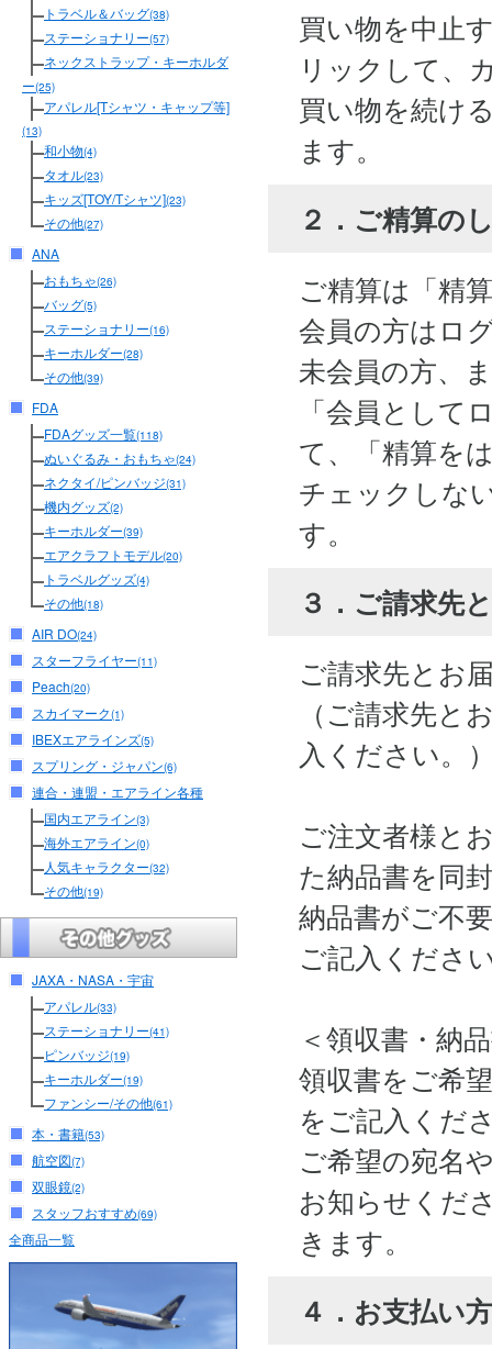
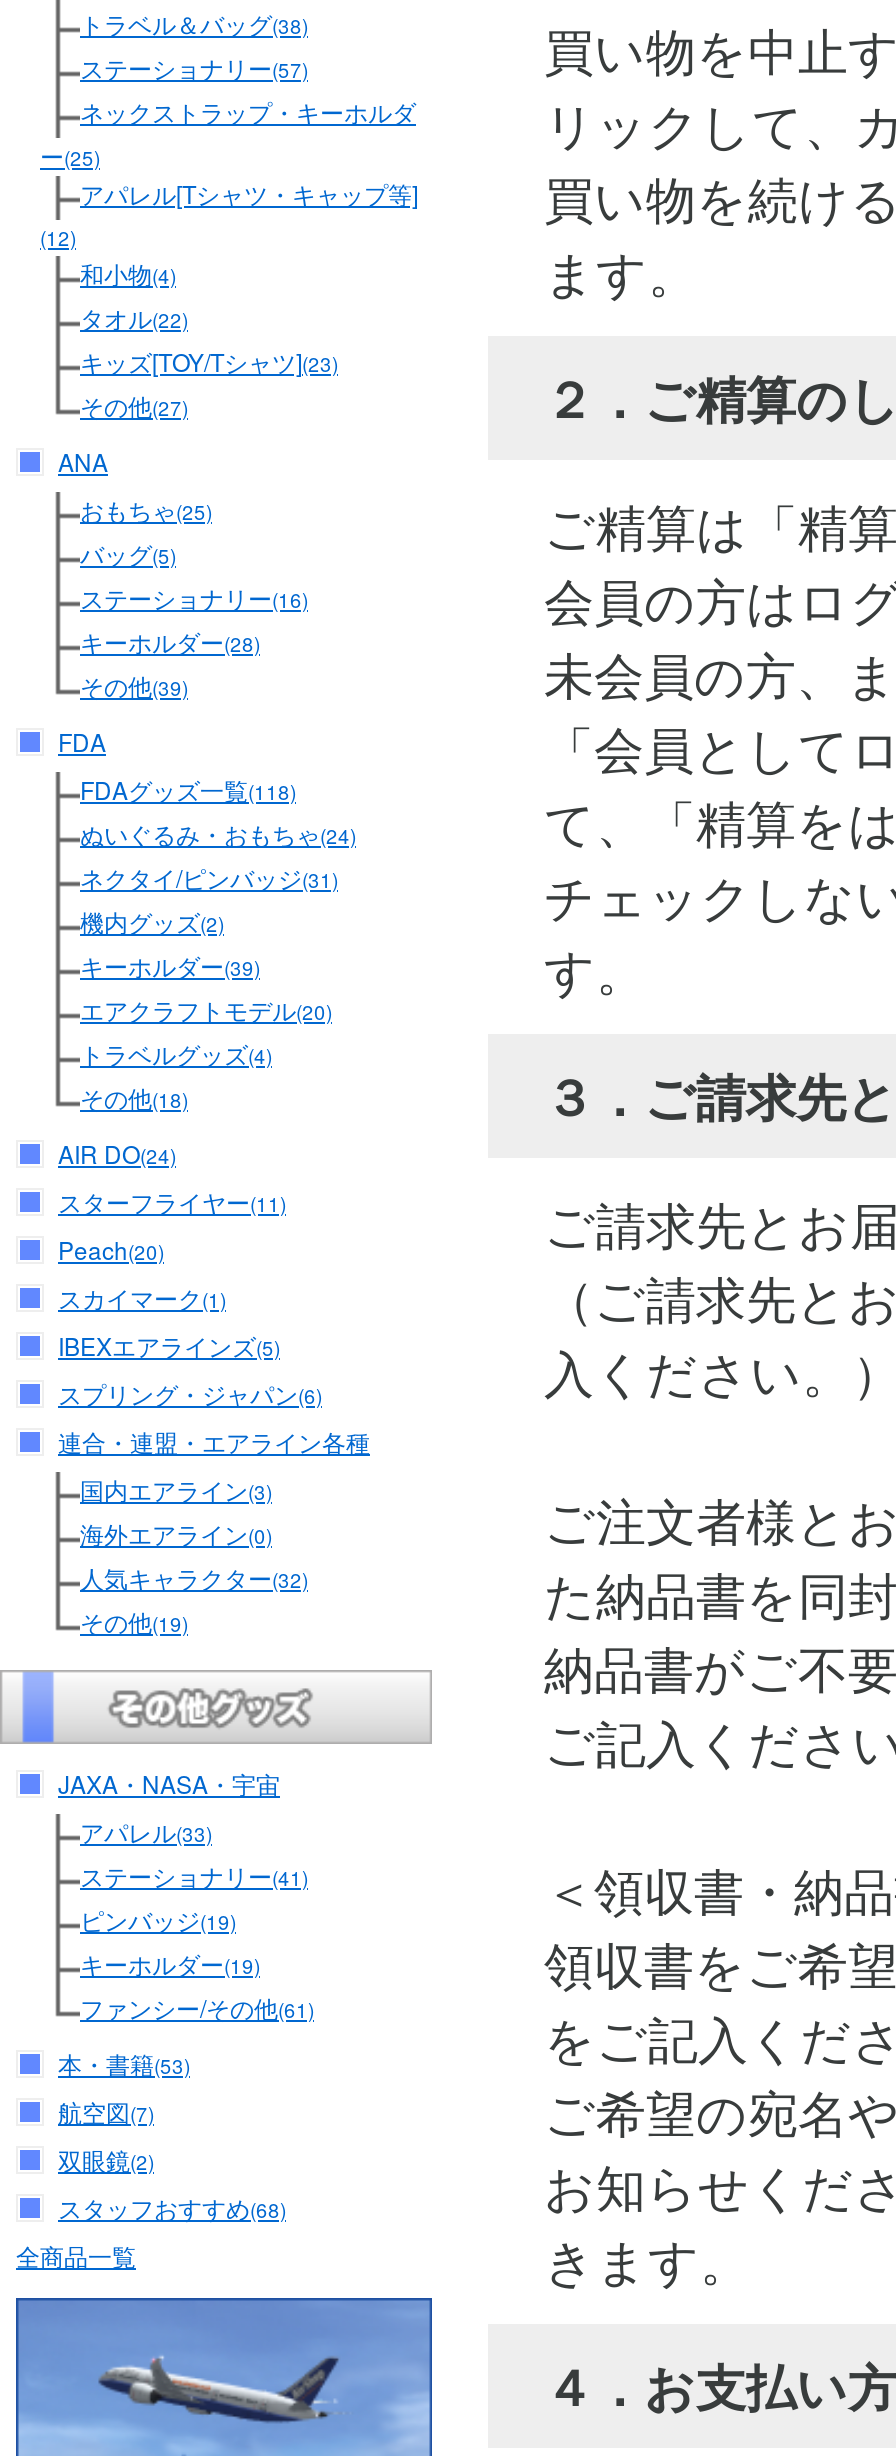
- (13)
+ (12)

- タオル(23)
+ タオル(22)

- おもちゃ(26)
+ おもちゃ(25)

- スタッフおすすめ(69)
+ スタッフおすすめ(68)
